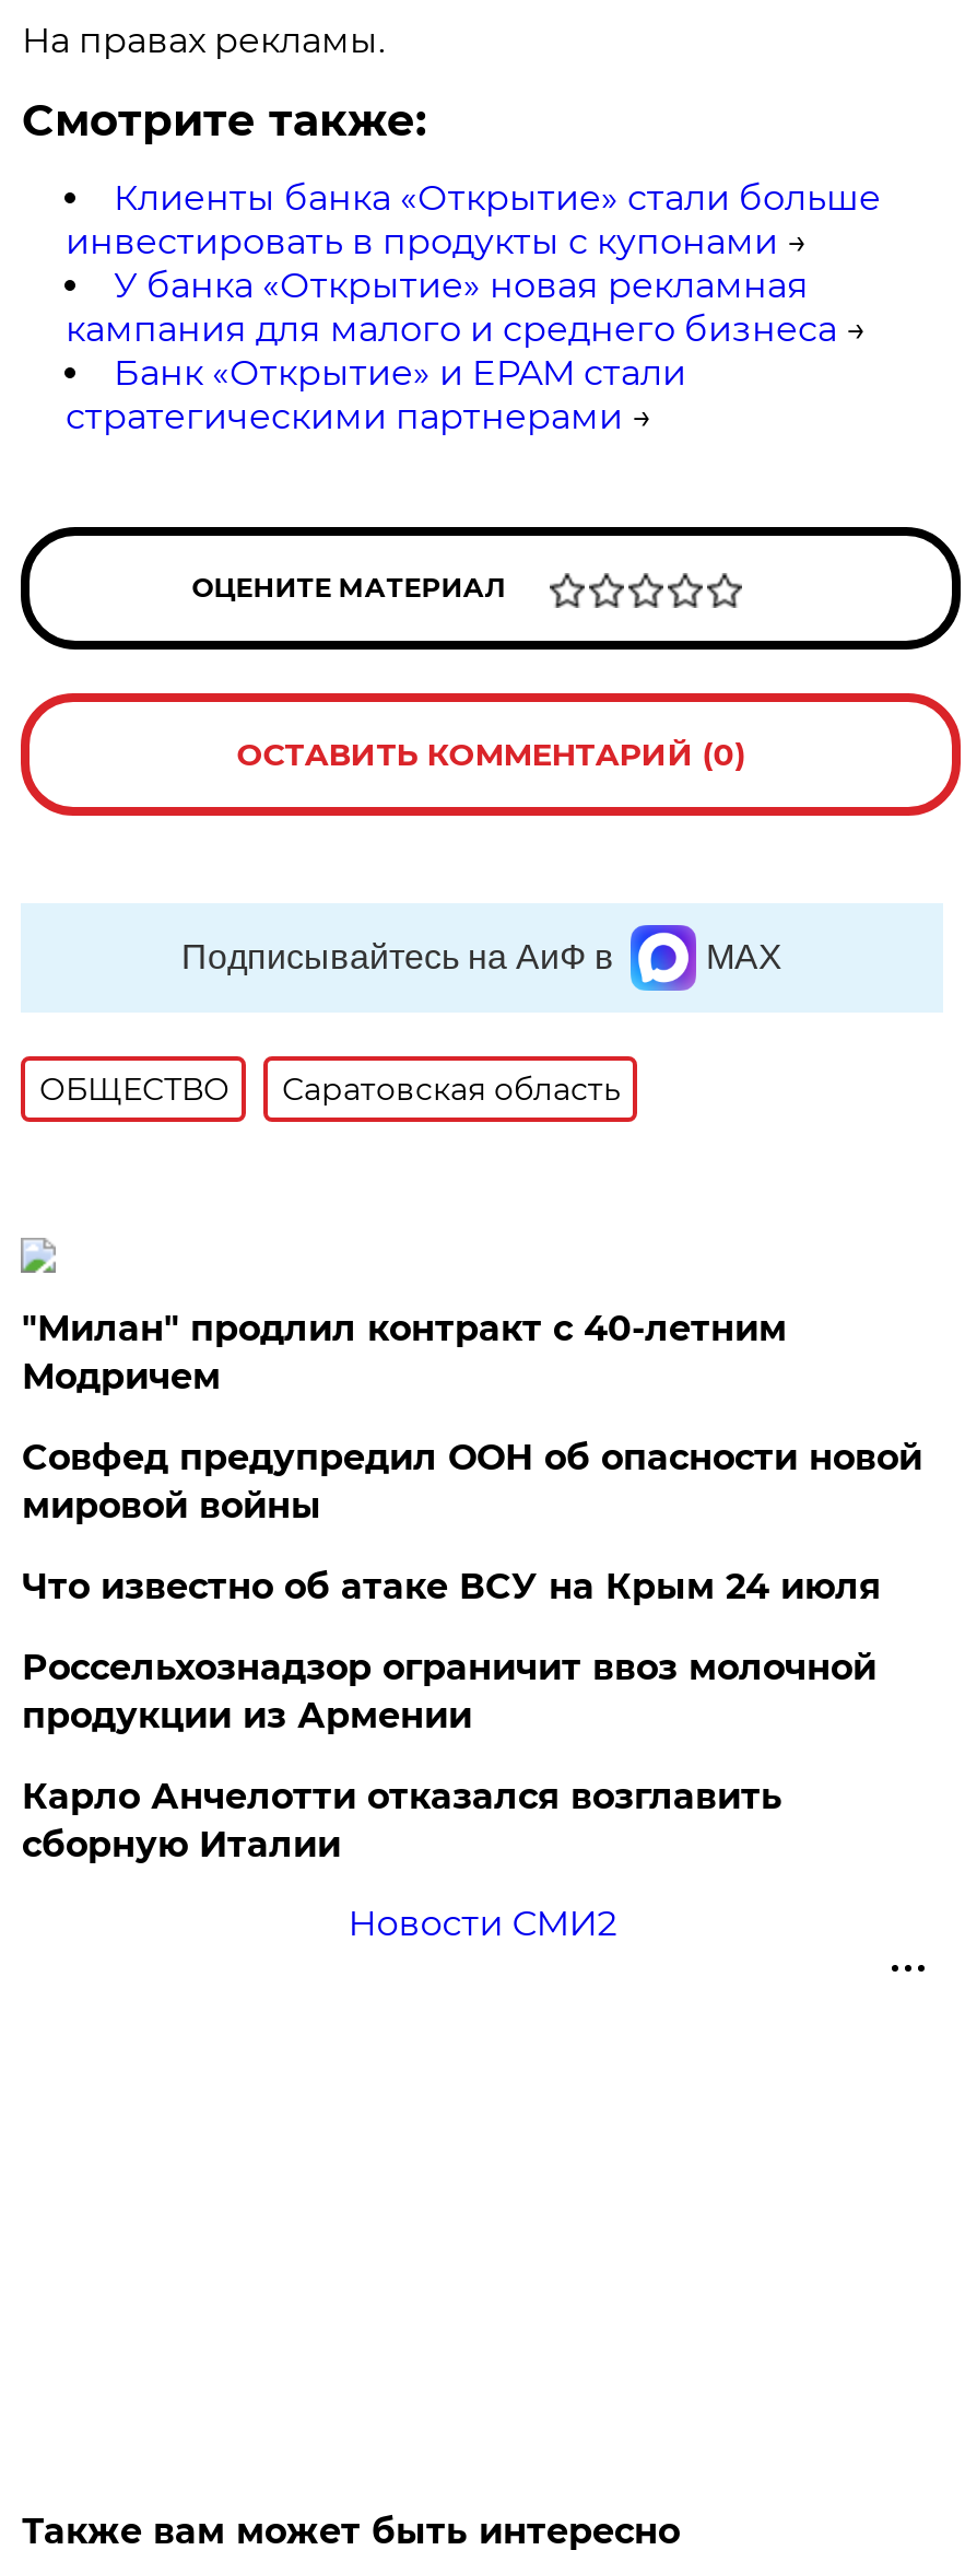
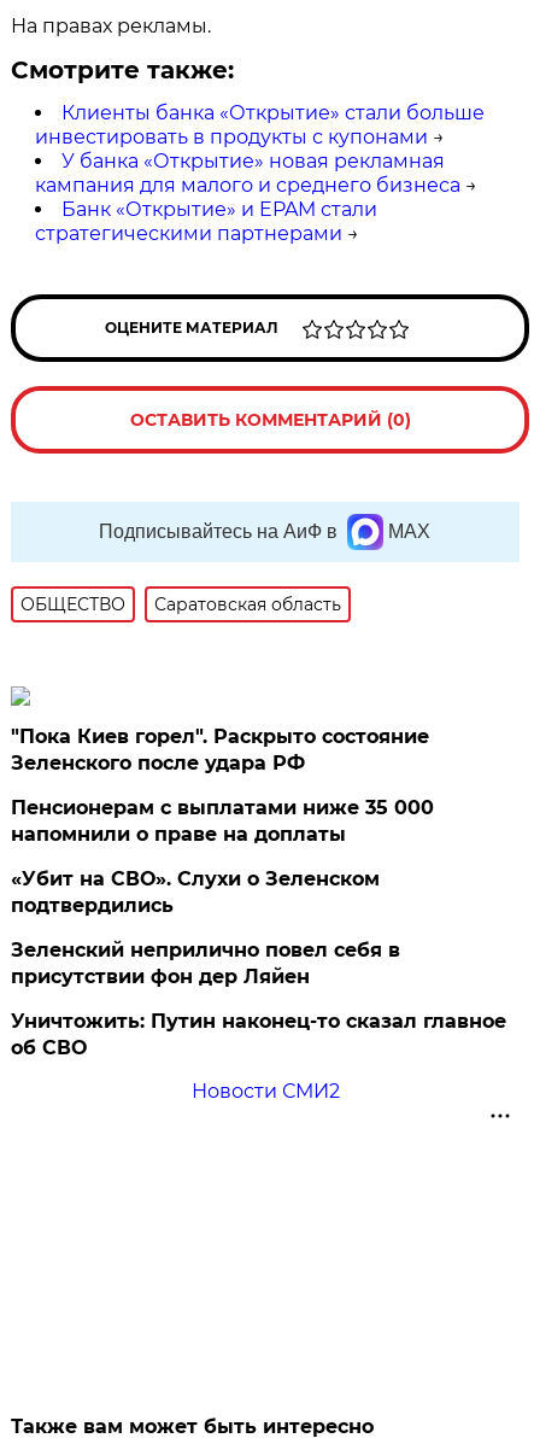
- "Милан" продлил контракт с 40-летним
- Модричем
+ "Пока Киев горел". Раскрыто состояние
+ Зеленского после удара РФ

- Совфед предупредил ООН об опасности новой
- мировой войны
+ Пенсионерам с выплатами ниже 35 000
+ напомнили о праве на доплаты

- Что известно об атаке ВСУ на Крым 24 июля
+ «Убит на СВО». Слухи о Зеленском
+ подтвердились

- Россельхознадзор ограничит ввоз молочной
- продукции из Армении
+ Зеленский неприлично повел cебя в
+ присутствии фон дер Ляйен

- Карло Анчелотти отказался возглавить
- сборную Италии
+ Уничтожить: Путин наконец-то сказал главное
+ об СВО
